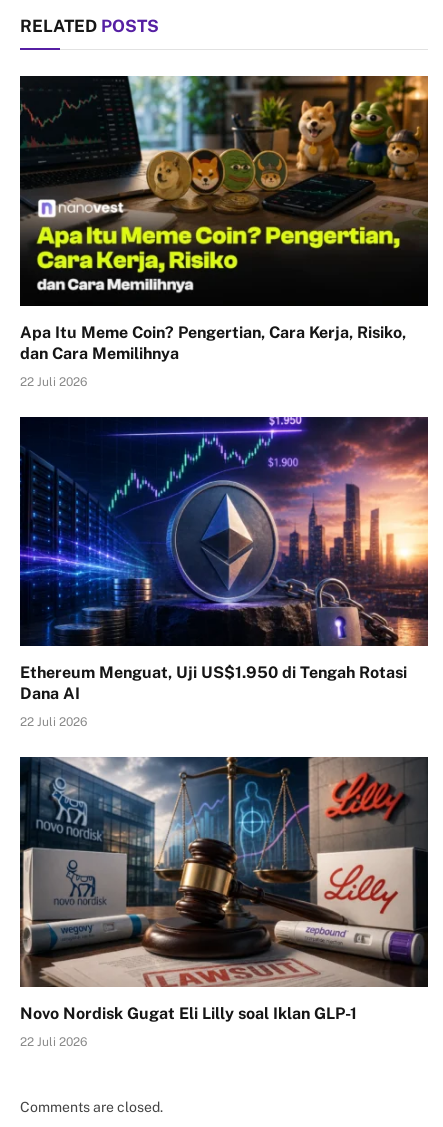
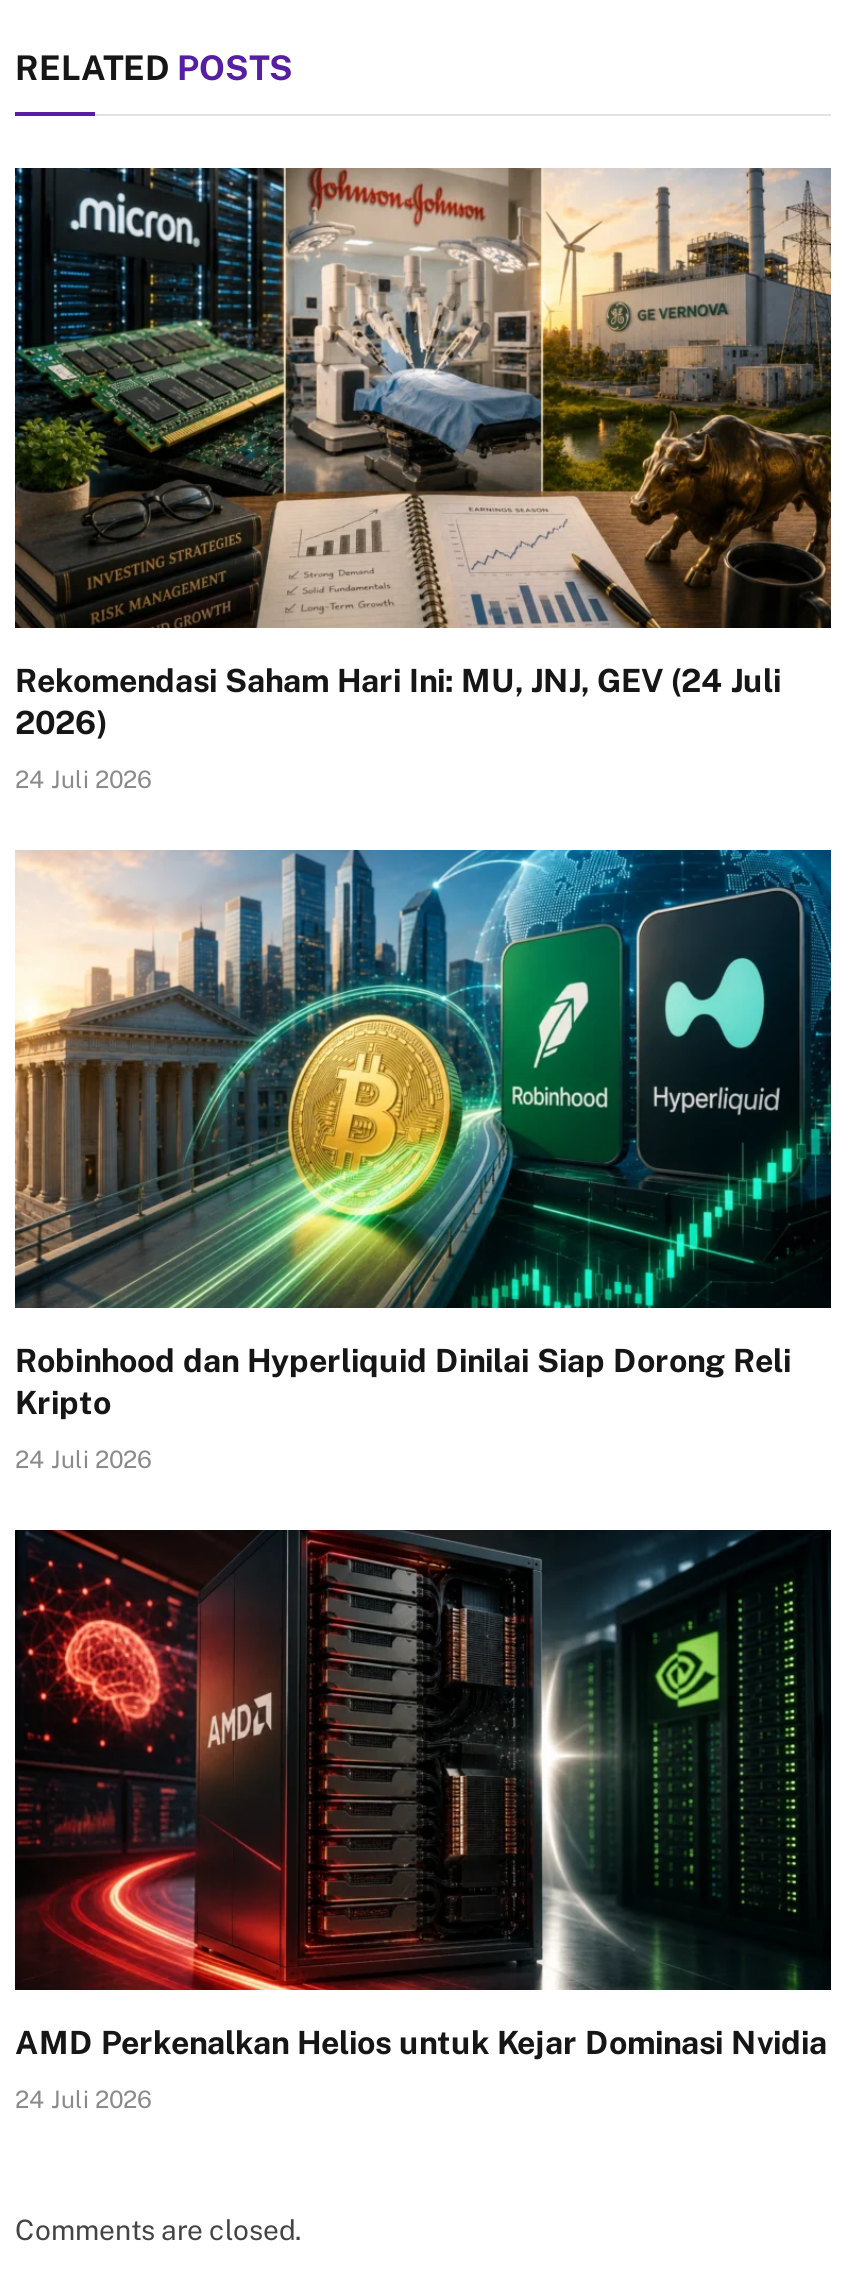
- [image]
- Apa Itu Meme Coin? Pengertian, Cara Kerja, Risiko,
- dan Cara Memilihnya
+ [image]
+ Rekomendasi Saham Hari Ini: MU, JNJ, GEV (24 Juli
+ 2026)

- 22 Juli 2026
+ 24 Juli 2026

- [image]
- Ethereum Menguat, Uji US$1.950 di Tengah Rotasi
- Dana AI
+ [image]
+ Robinhood dan Hyperliquid Dinilai Siap Dorong Reli
+ Kripto

- 22 Juli 2026
+ 24 Juli 2026

- [image]
- Novo Nordisk Gugat Eli Lilly soal Iklan GLP-1
+ [image]
+ AMD Perkenalkan Helios untuk Kejar Dominasi Nvidia

- 22 Juli 2026
+ 24 Juli 2026
